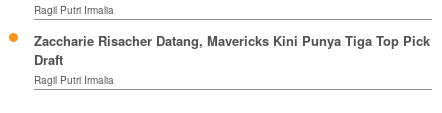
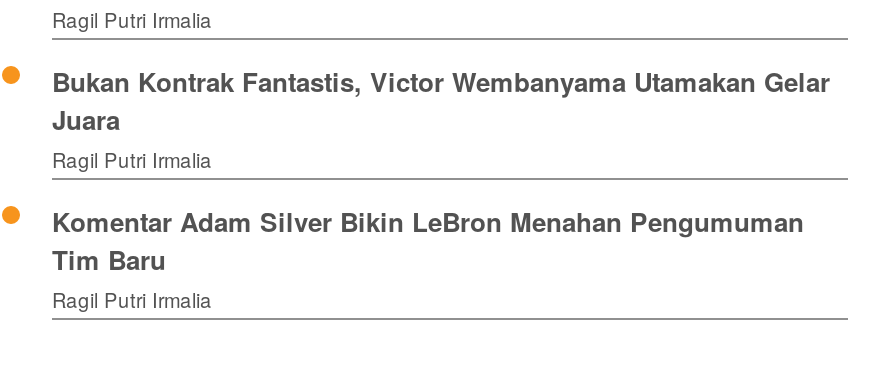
- Zaccharie Risacher Datang, Mavericks Kini Punya Tiga Top Pick
- Draft
+ Bukan Kontrak Fantastis, Victor Wembanyama Utamakan Gelar
+ Juara
+ Ragil Putri Irmalia
+ Komentar Adam Silver Bikin LeBron Menahan Pengumuman
+ Tim Baru
